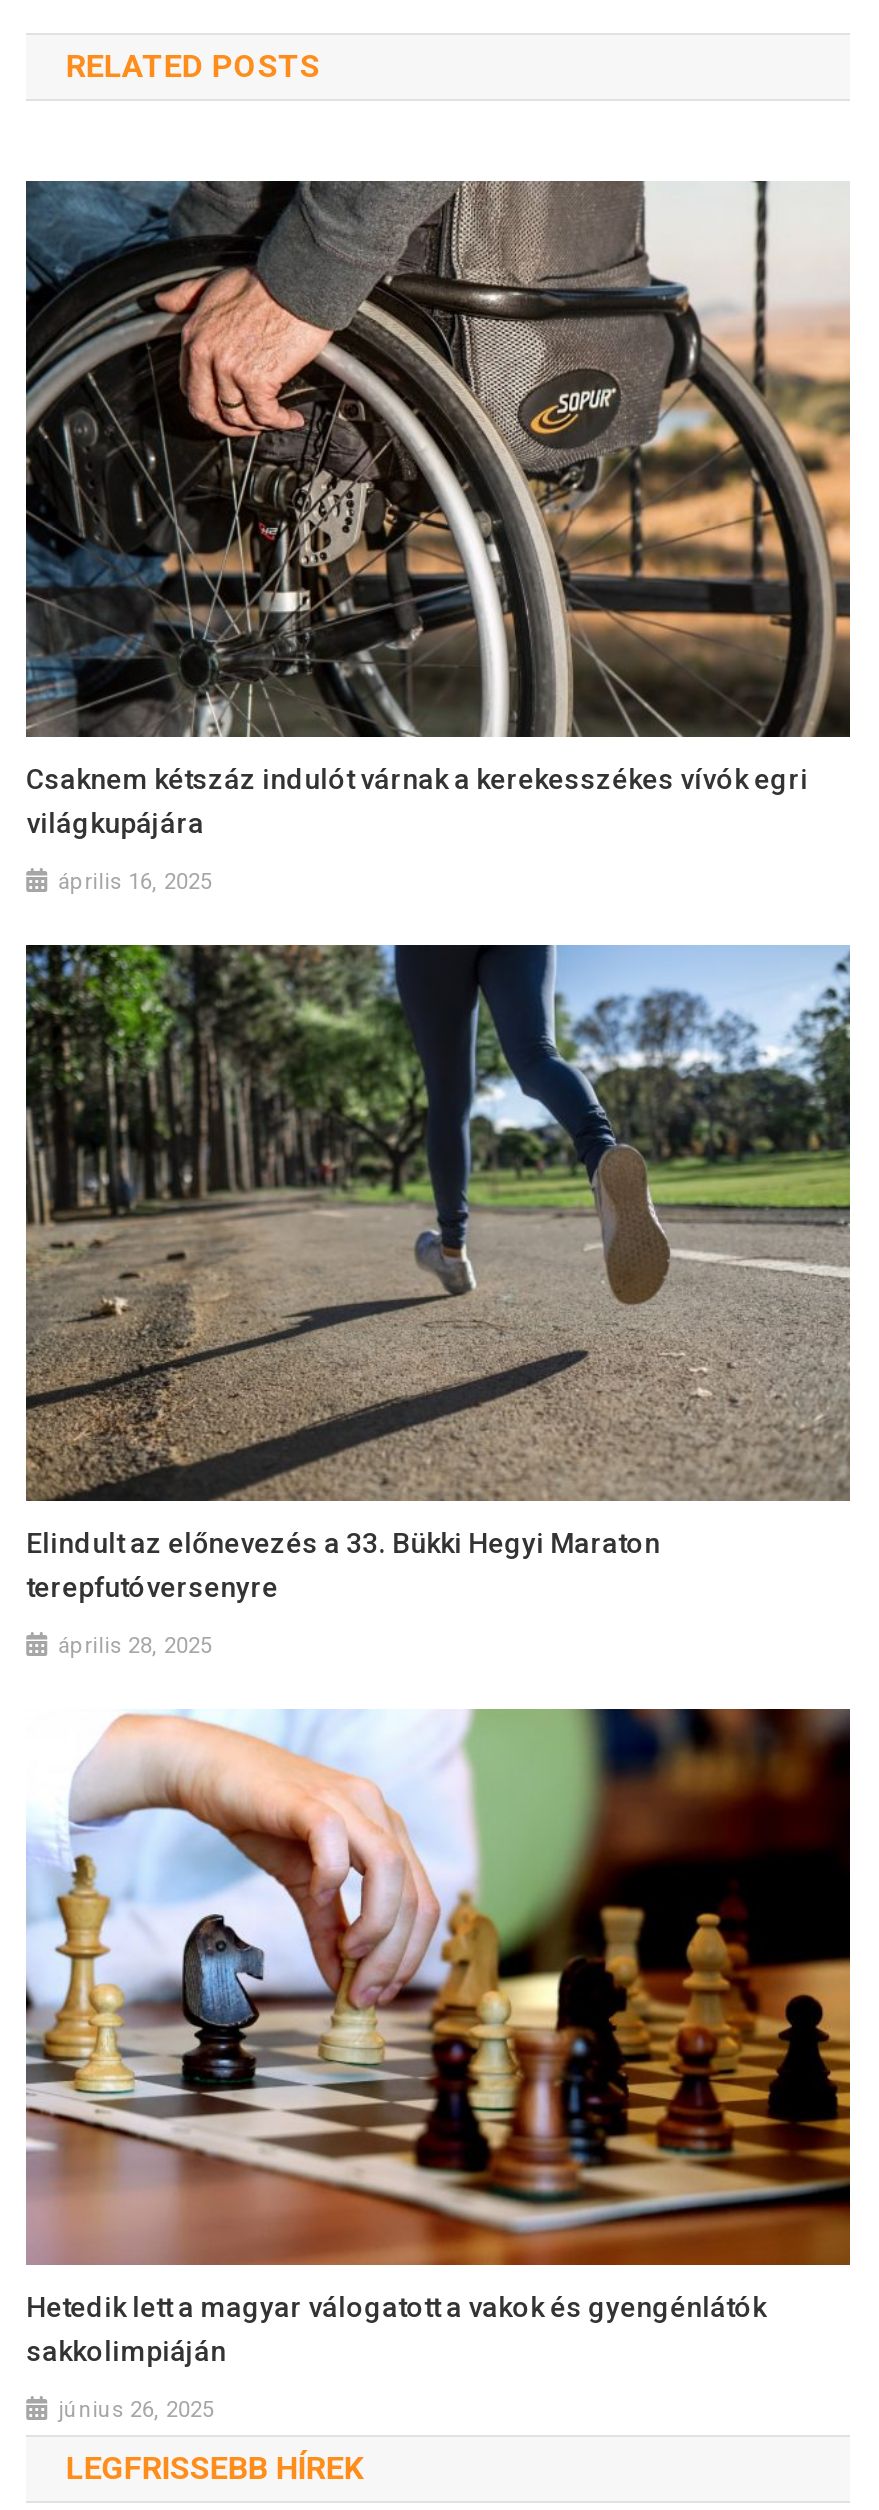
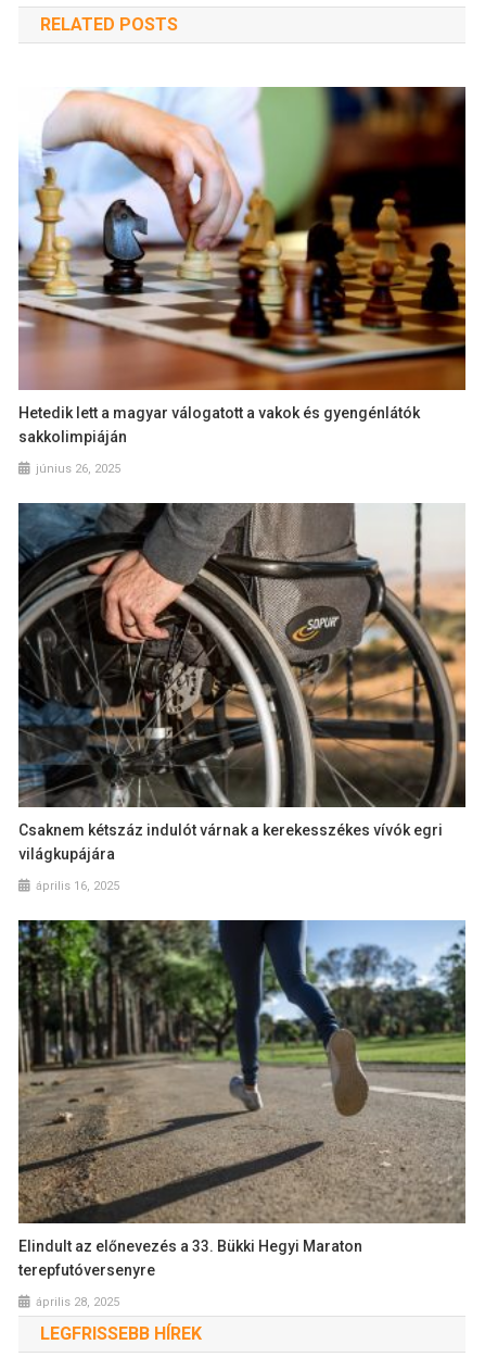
moved down: [image] | Csaknem kétszáz indulót várnak a kerekesszékes vívók egri | világkupájára | április 16, 2025 | Elindult az előnevezés a 33. Bükki Hegyi Maraton | terepfutóversenyre | április 28, 2025

moved up: [image] | Hetedik lett a magyar válogatott a vakok és gyengénlátók | sakkolimpiáján | június 26, 2025
